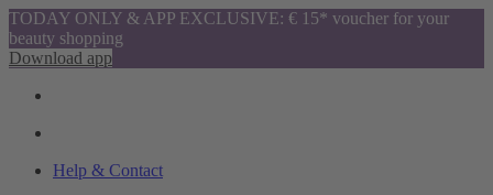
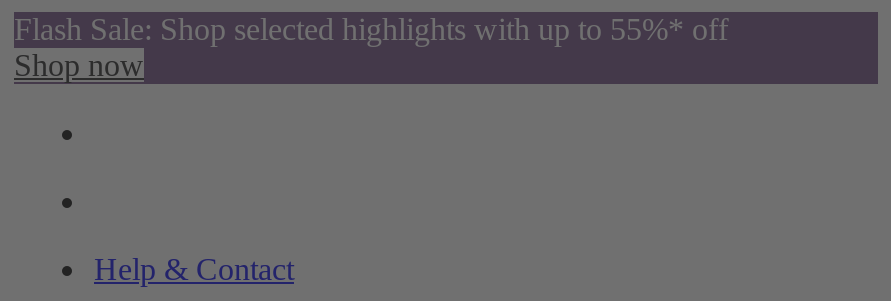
- TODAY ONLY & APP EXCLUSIVE: € 15* voucher for your
- beauty shopping
- Download app
+ Flash Sale: Shop selected highlights with up to 55%* off
+ Shop now
